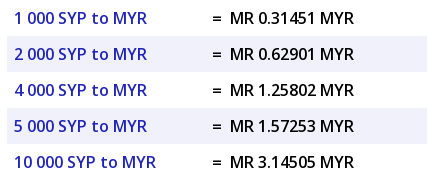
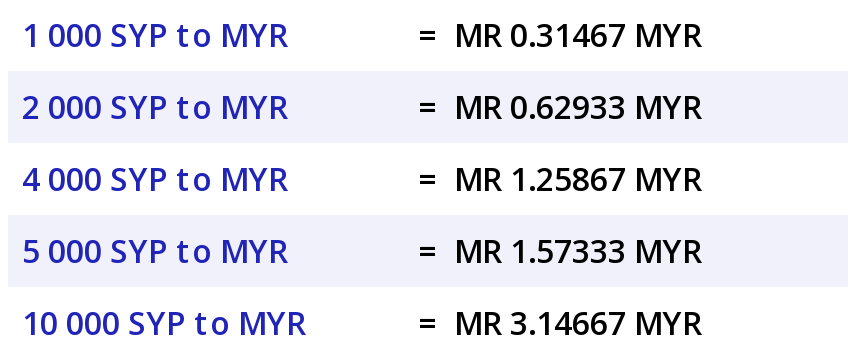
- = MR 0.31451 MYR
+ = MR 0.31467 MYR

- = MR 0.62901 MYR
+ = MR 0.62933 MYR

- = MR 1.25802 MYR
+ = MR 1.25867 MYR

- = MR 1.57253 MYR
+ = MR 1.57333 MYR

- = MR 3.14505 MYR
+ = MR 3.14667 MYR
